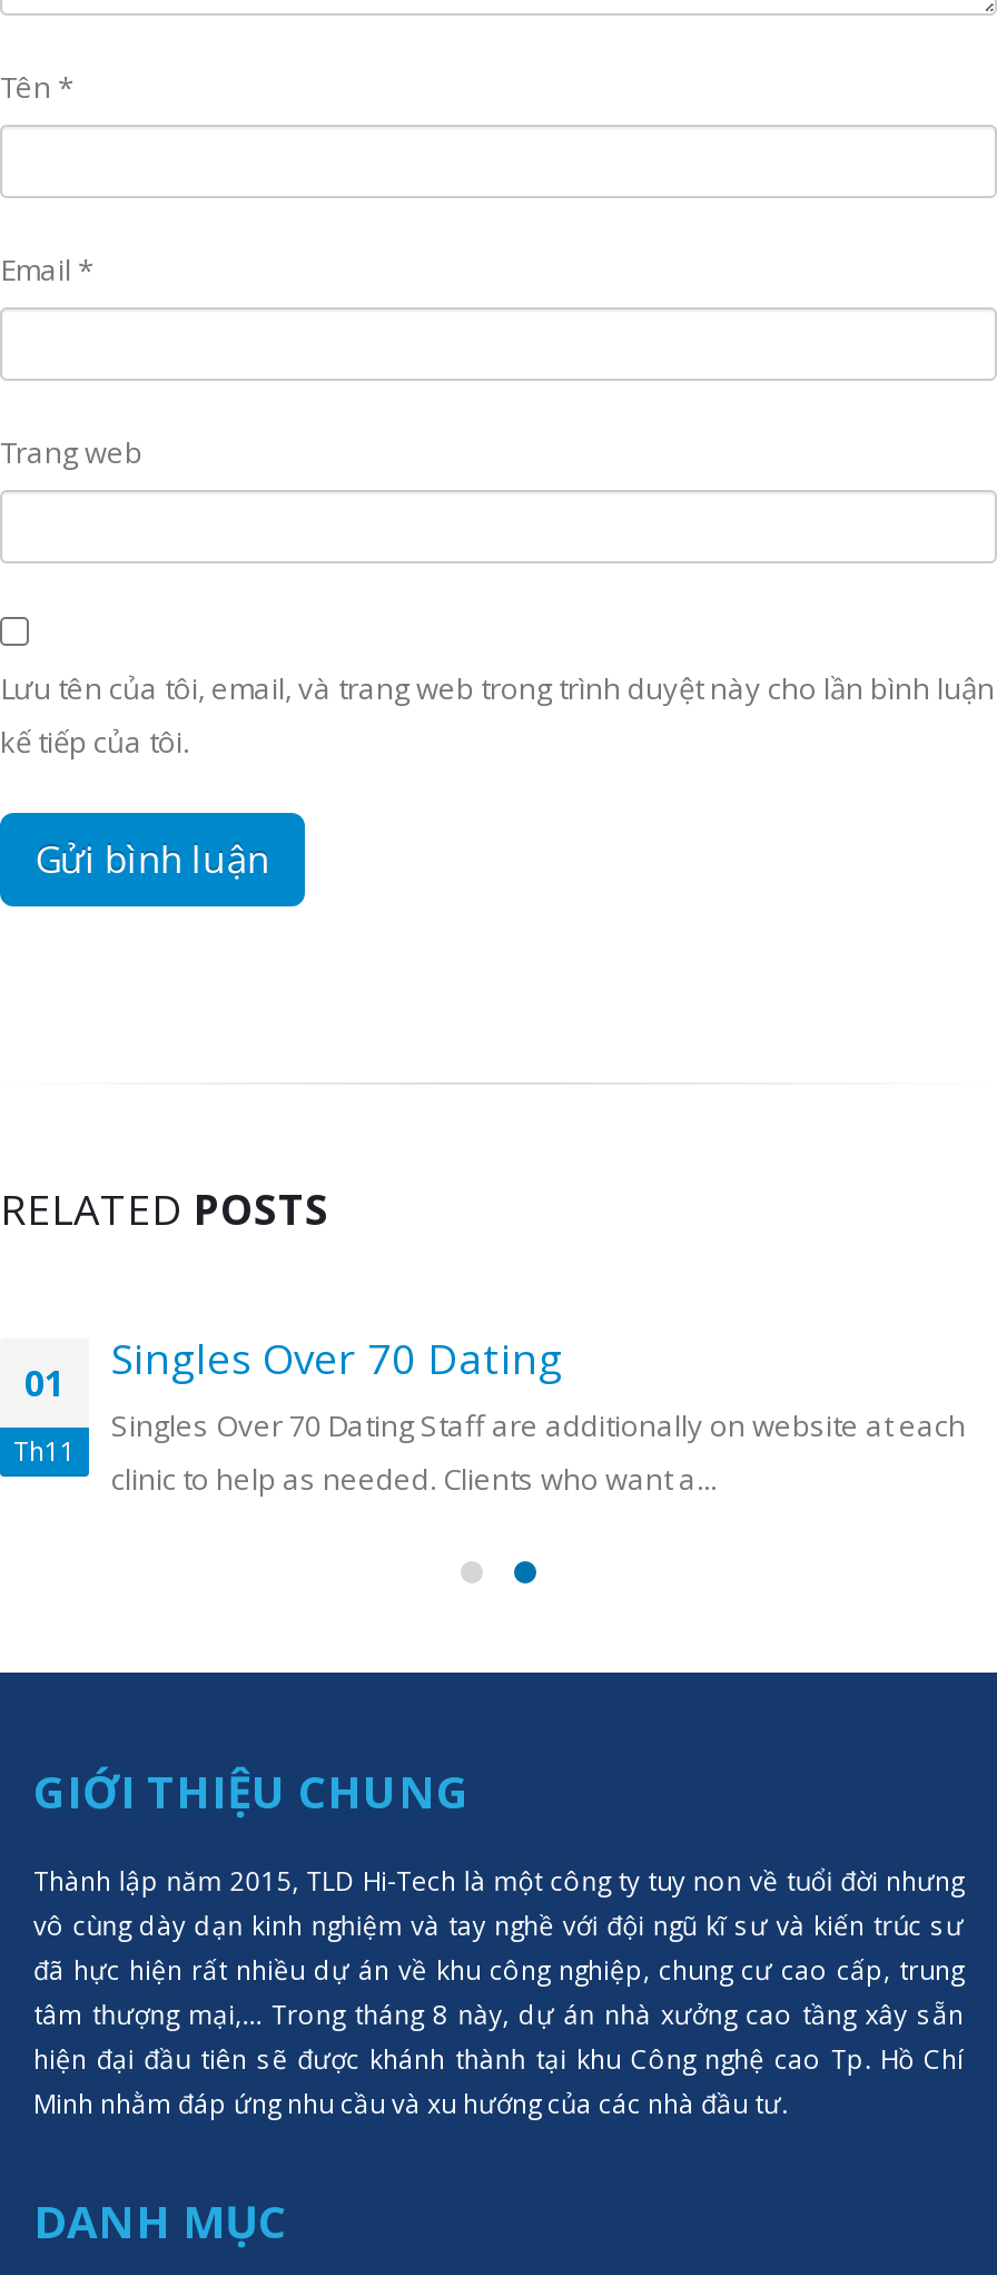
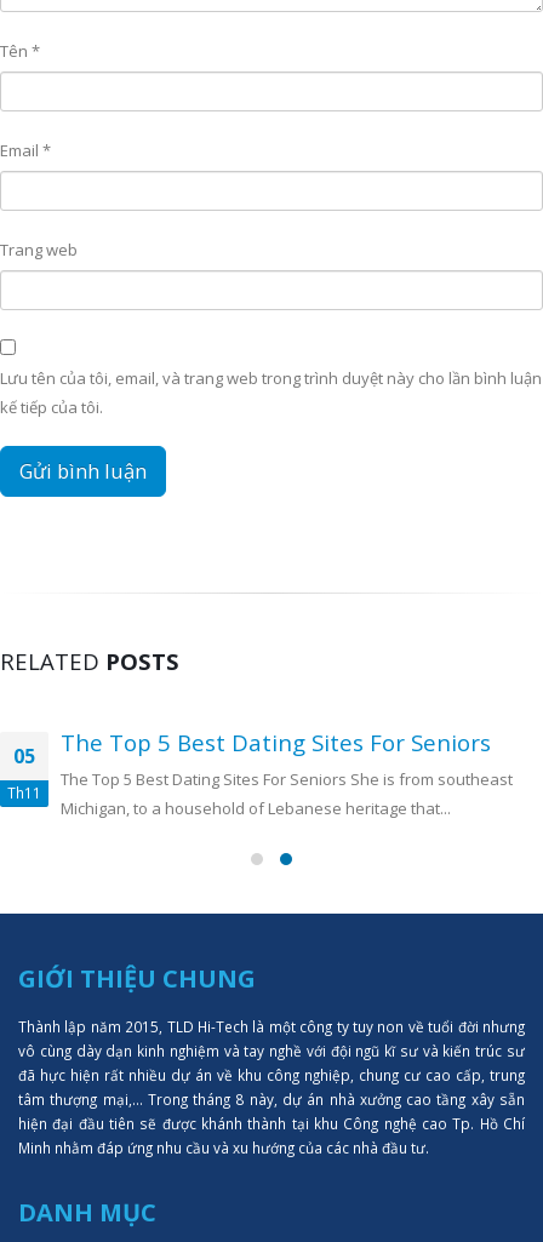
- Singles Over 70 Dating
- Singles Over 70 Dating Staff are additionally on website at each
- clinic to help as needed. Clients who want a...
+ The Top 5 Best Dating Sites For Seniors
+ The Top 5 Best Dating Sites For Seniors She is from southeast
+ Michigan, to a household of Lebanese heritage that...

- 01
+ 05
